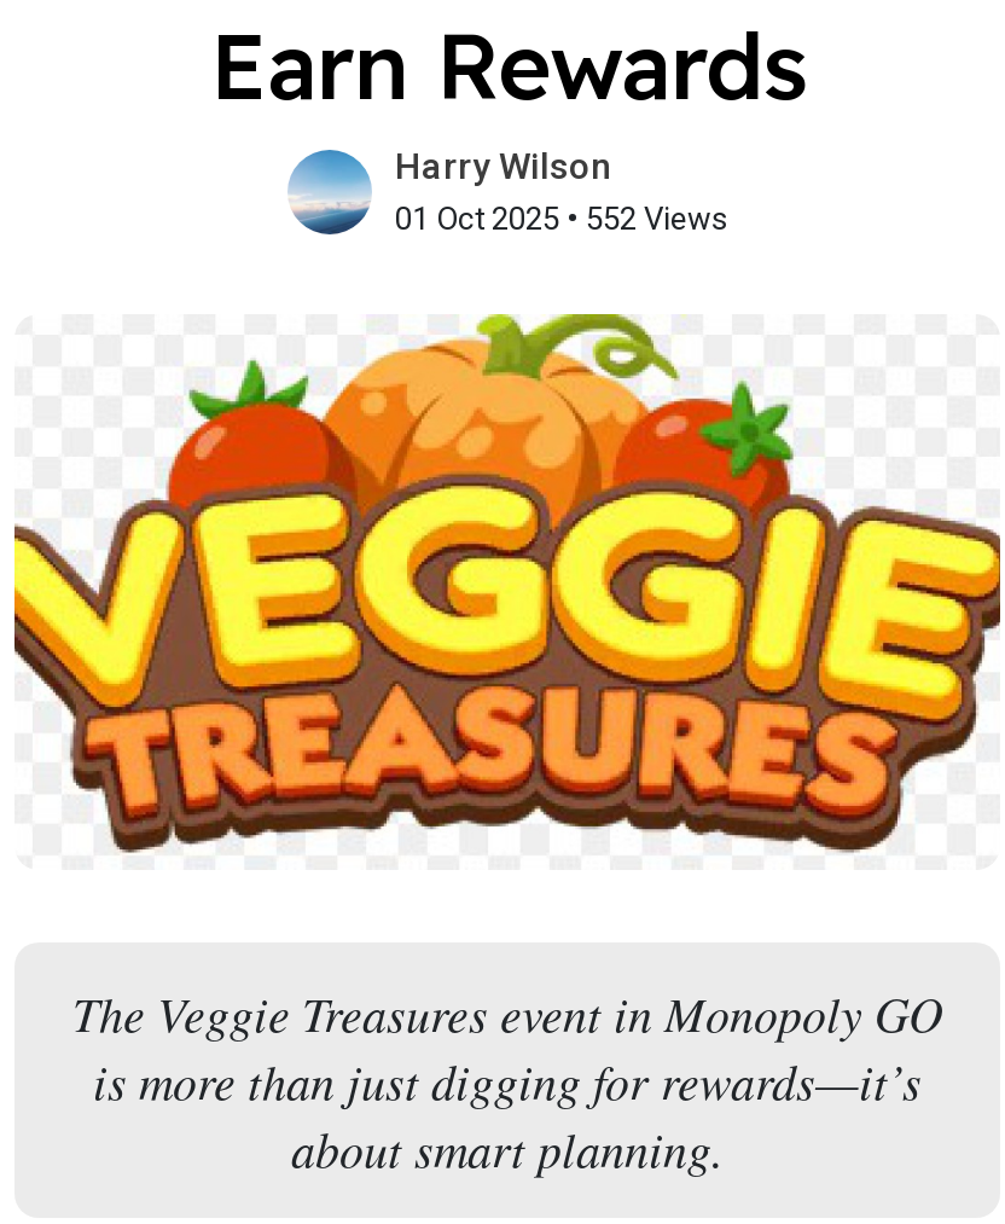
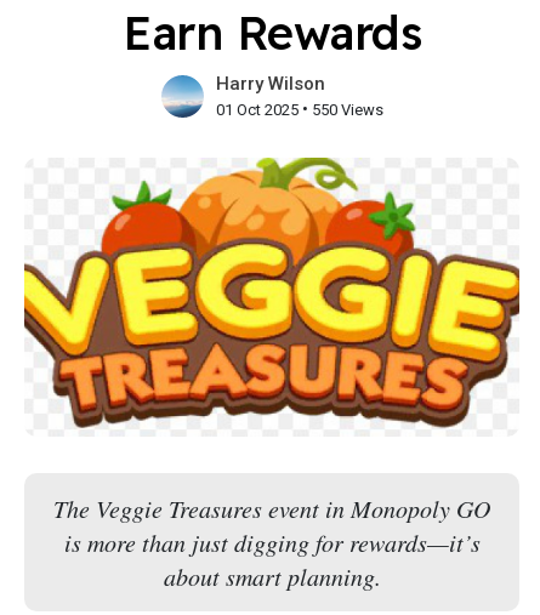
- 01 Oct 2025 • 552 Views
+ 01 Oct 2025 • 550 Views
